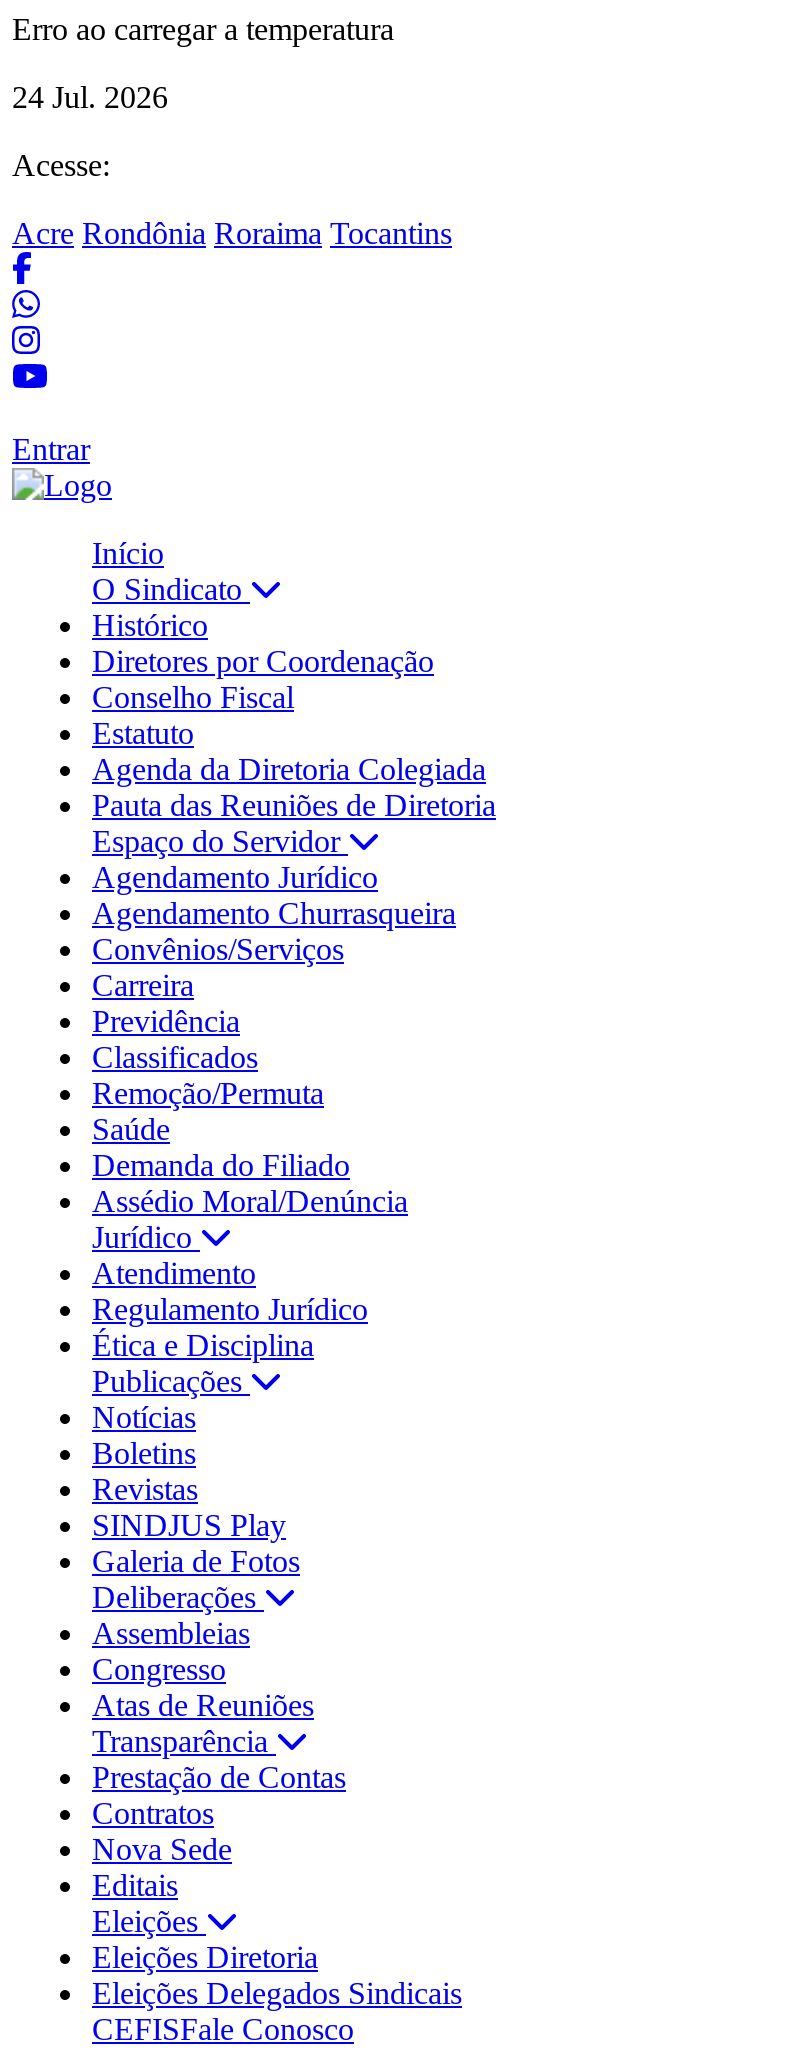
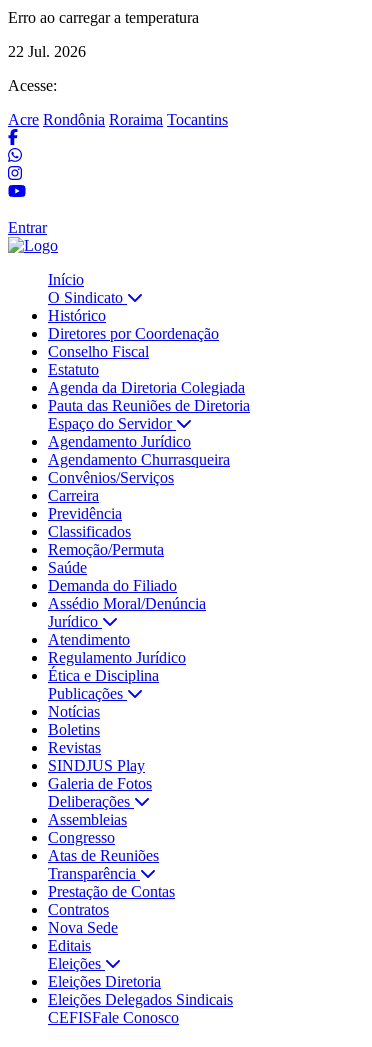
- 24 Jul. 2026
+ 22 Jul. 2026
